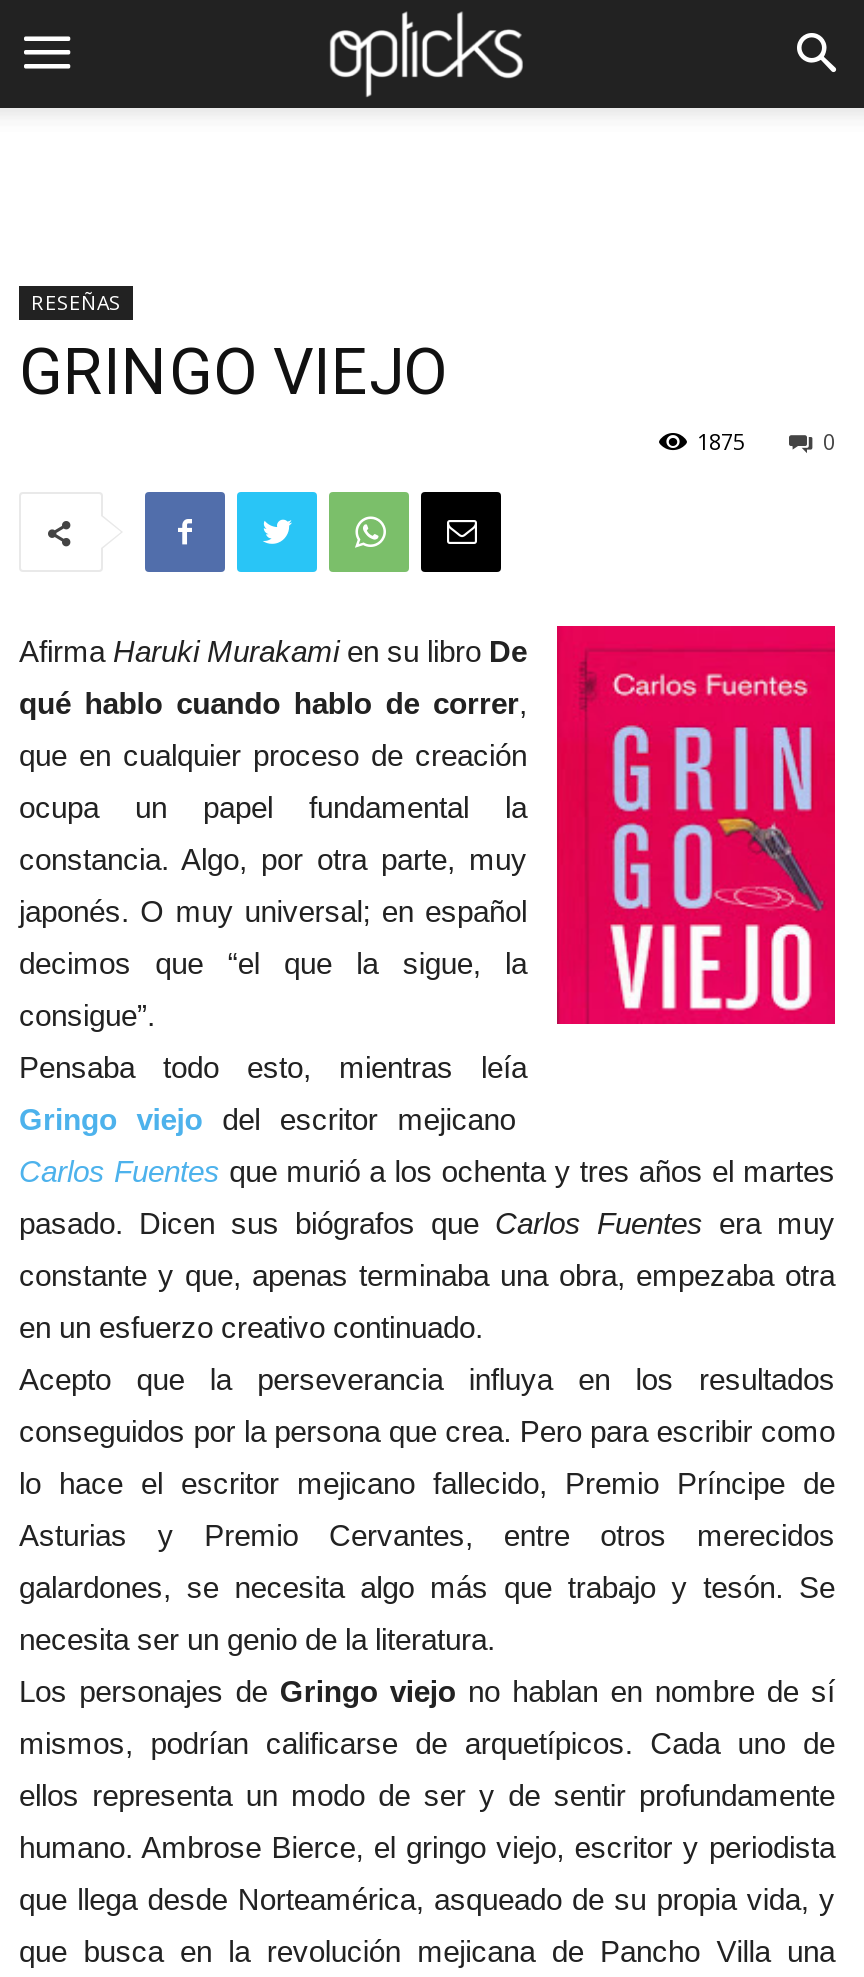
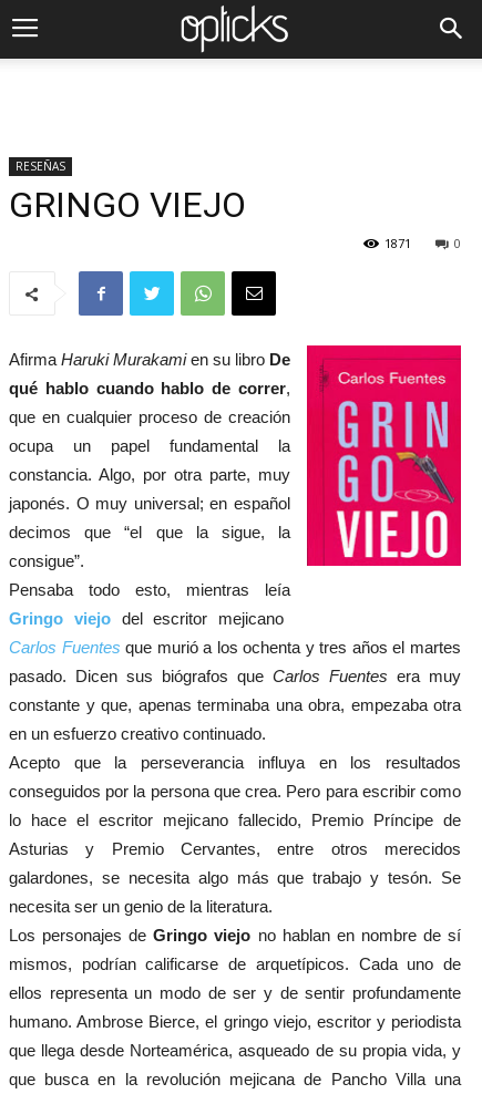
- 1875
+ 1871
